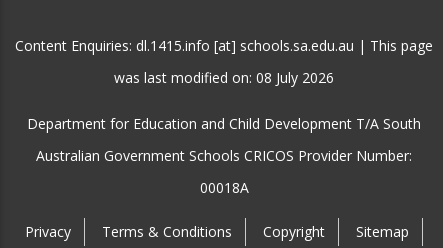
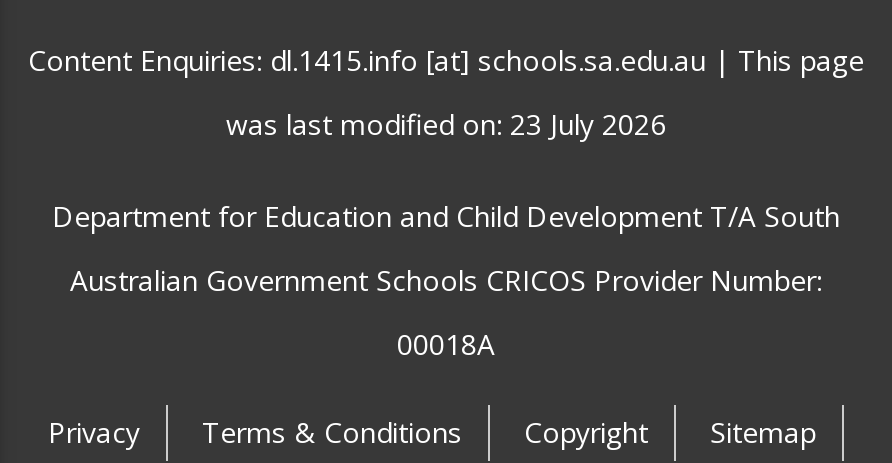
- was last modified on: 08 July 2026
+ was last modified on: 23 July 2026
